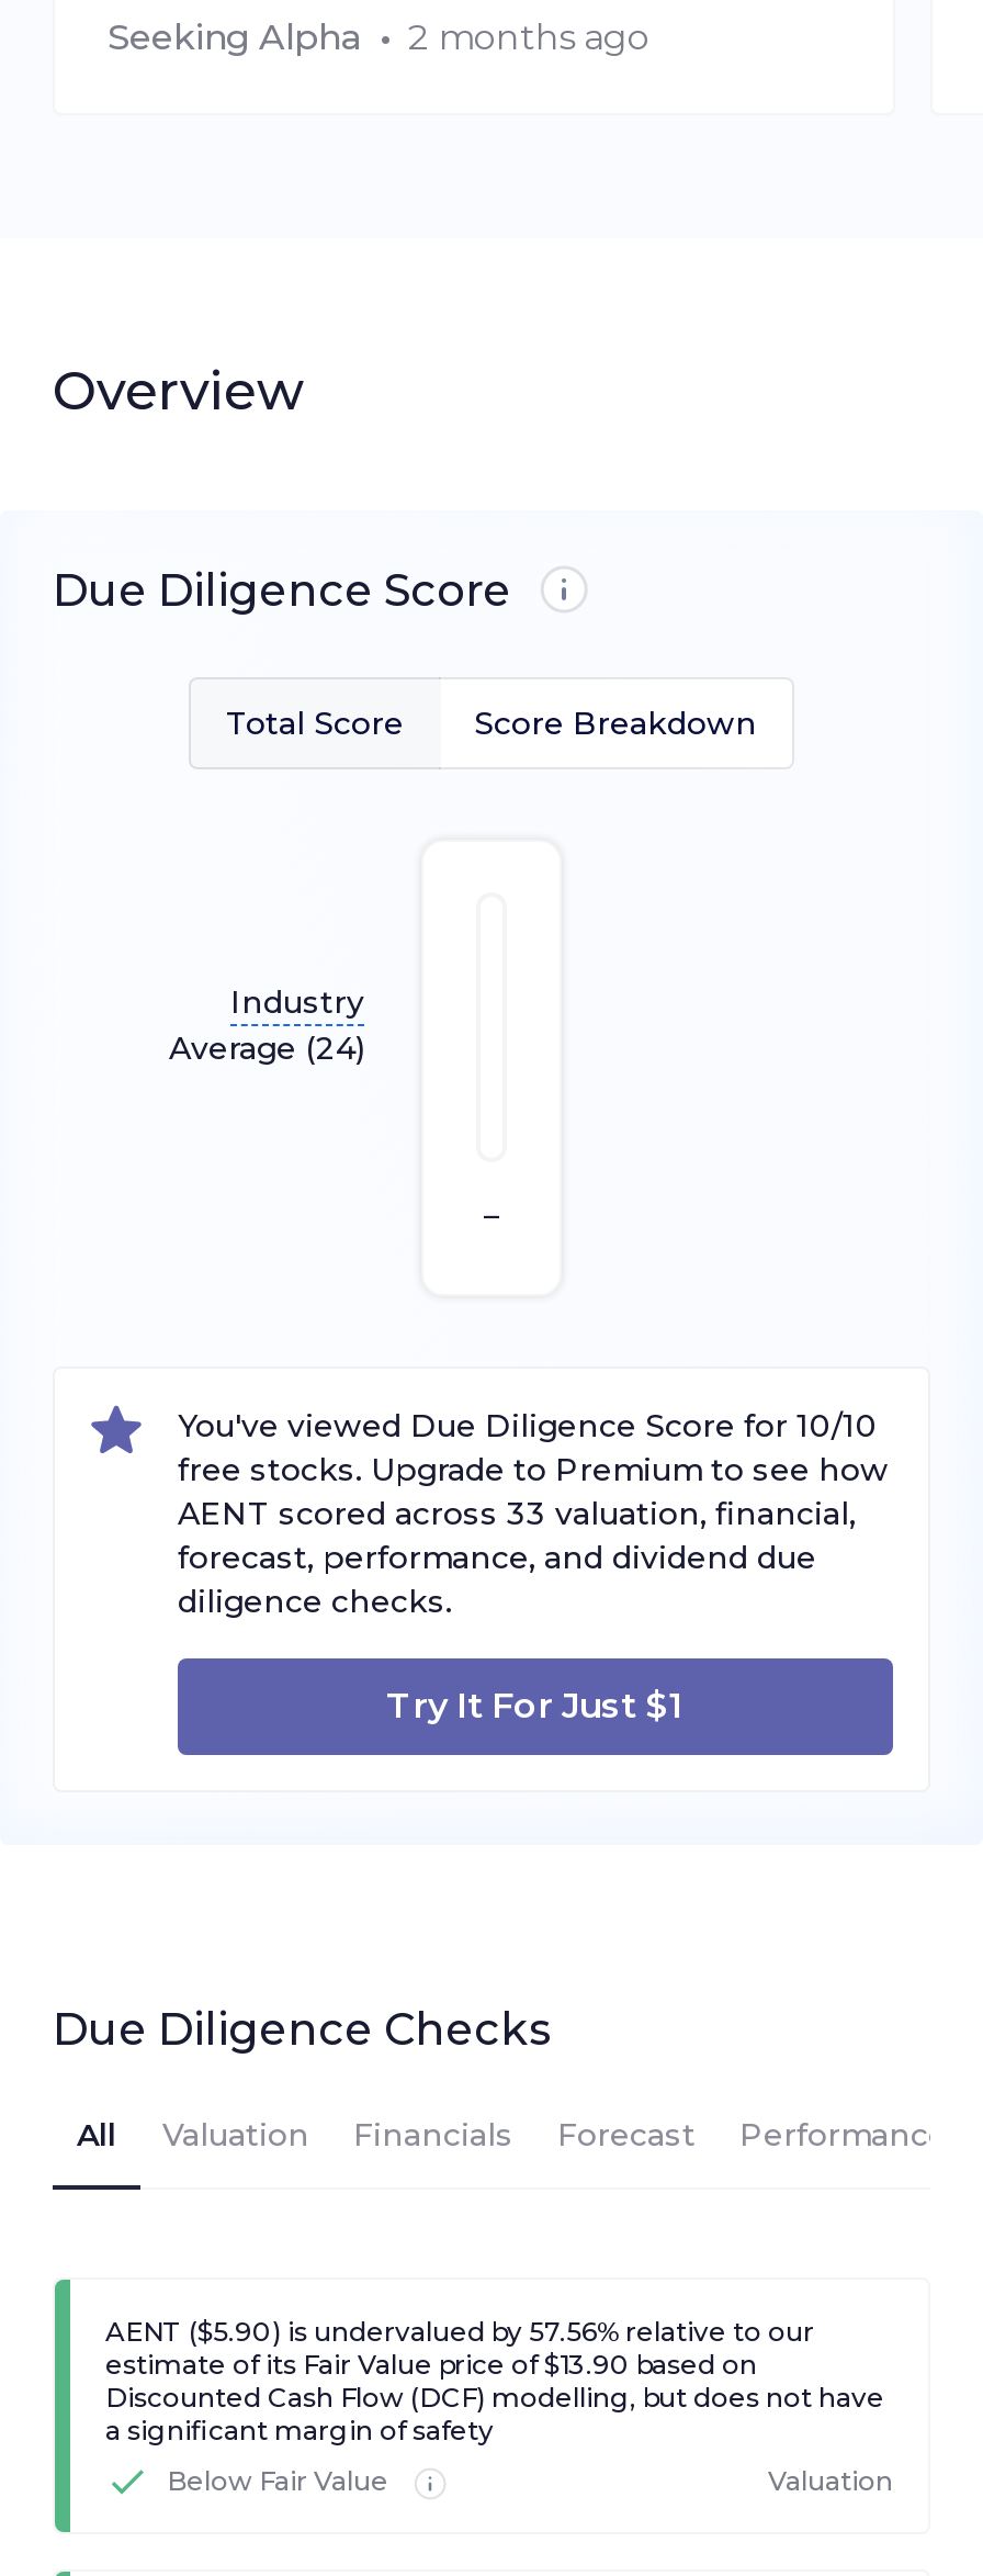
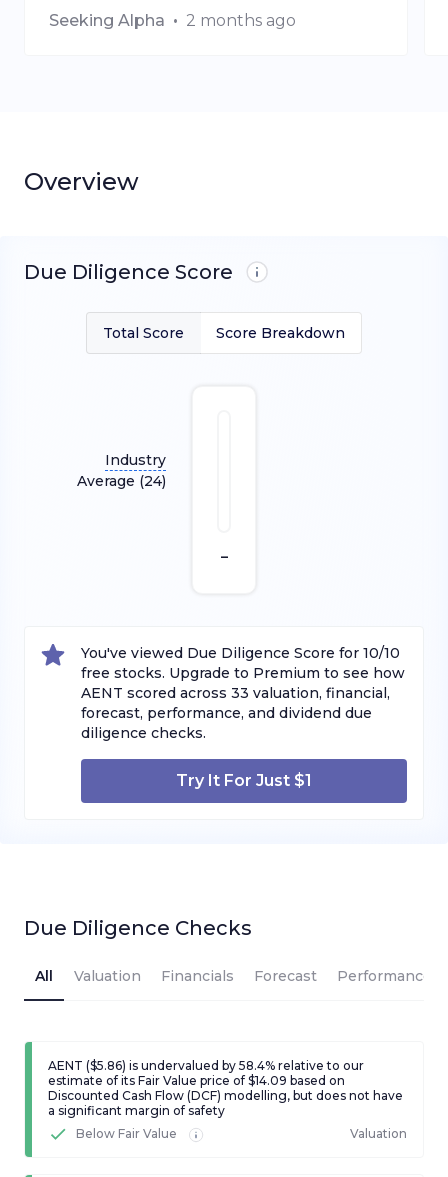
- AENT ($5.90) is undervalued by 57.56% relative to our
+ AENT ($5.86) is undervalued by 58.4% relative to our

- estimate of its Fair Value price of $13.90 based on
+ estimate of its Fair Value price of $14.09 based on
